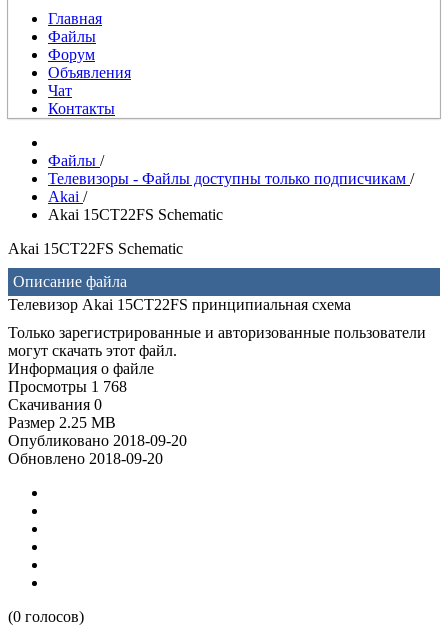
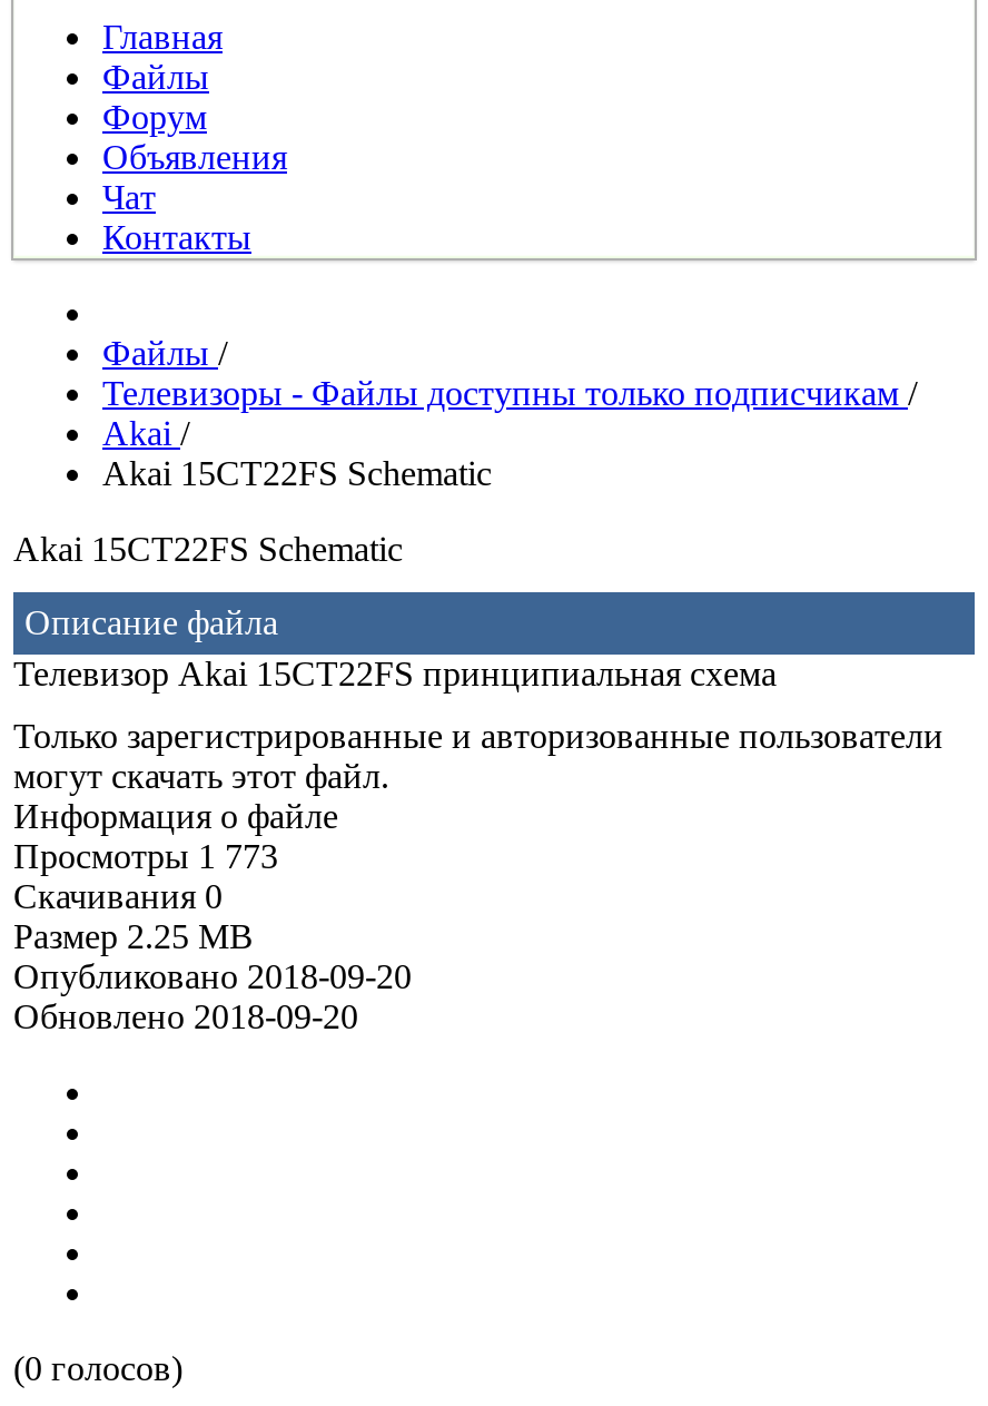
- Просмотры 1 768
+ Просмотры 1 773
